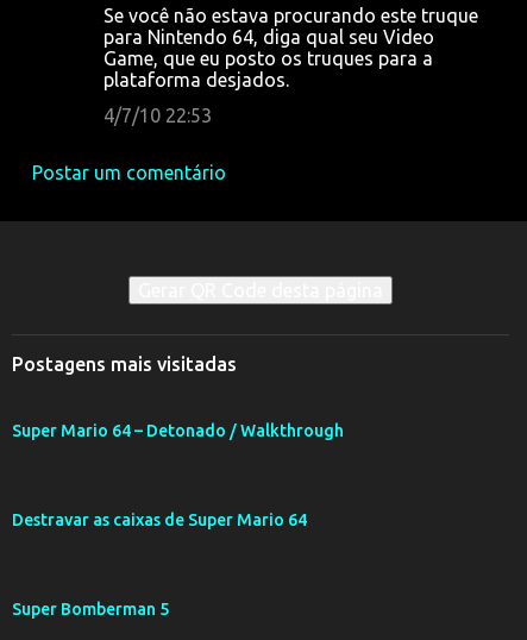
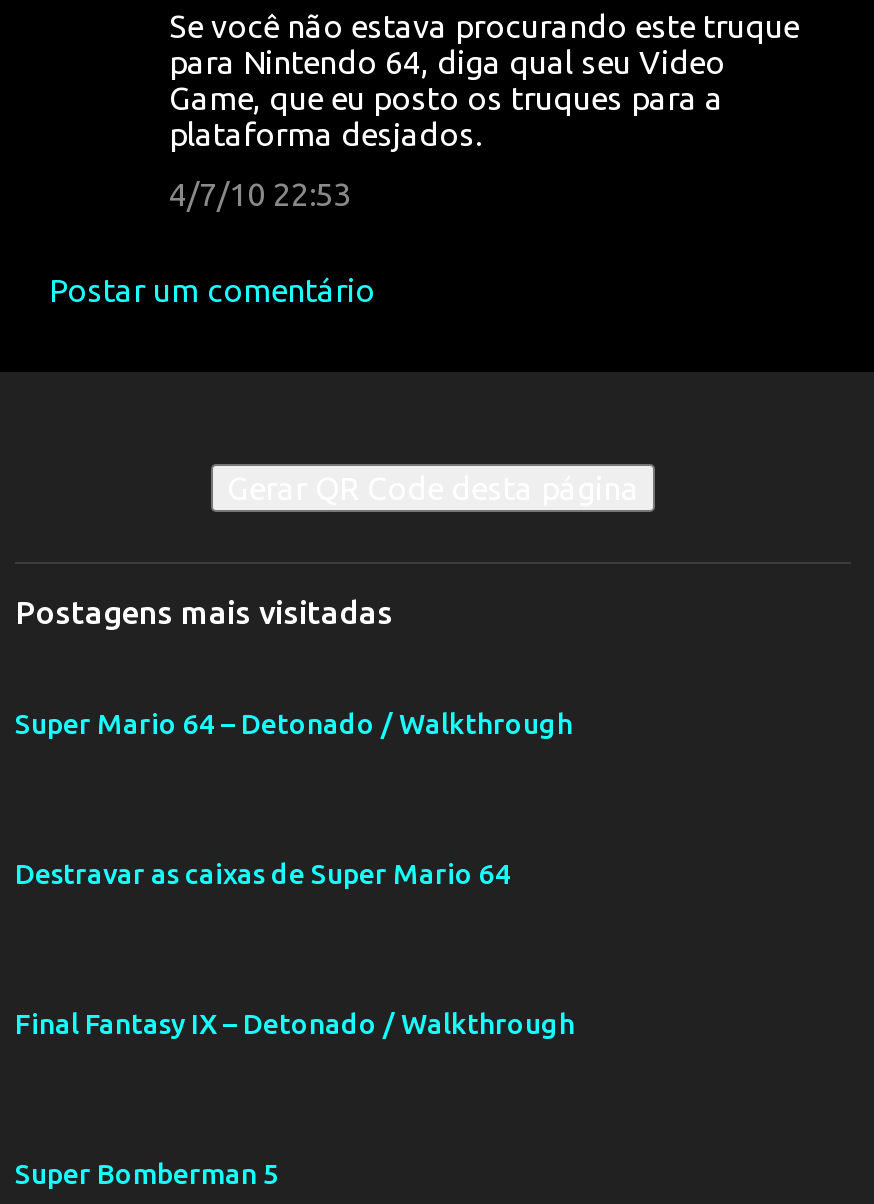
+ Final Fantasy IX – Detonado / Walkthrough
